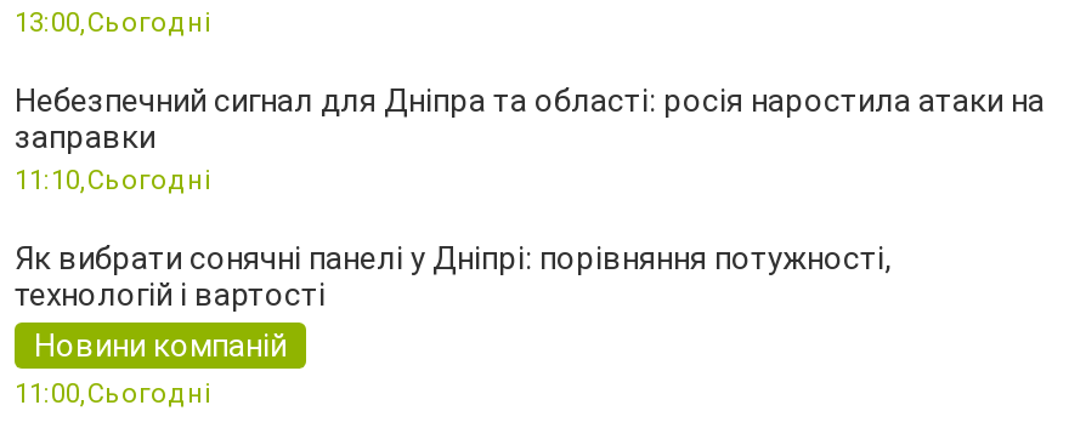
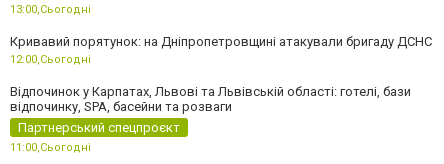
- Небезпечний сигнал для Дніпра та області: росія наростила атаки на
- заправки
- 11:10,Сьогодні
+ Кривавий порятунок: на Дніпропетровщині атакували бригаду ДСНС
+ 12:00,Сьогодні

- Як вибрати сонячні панелі у Дніпрі: порівняння потужності,
- технологій і вартості
- Новини компаній
+ Відпочинок у Карпатах, Львові та Львівській області: готелі, бази
+ відпочинку, SPA, басейни та розваги
+ Партнерський спецпроєкт
